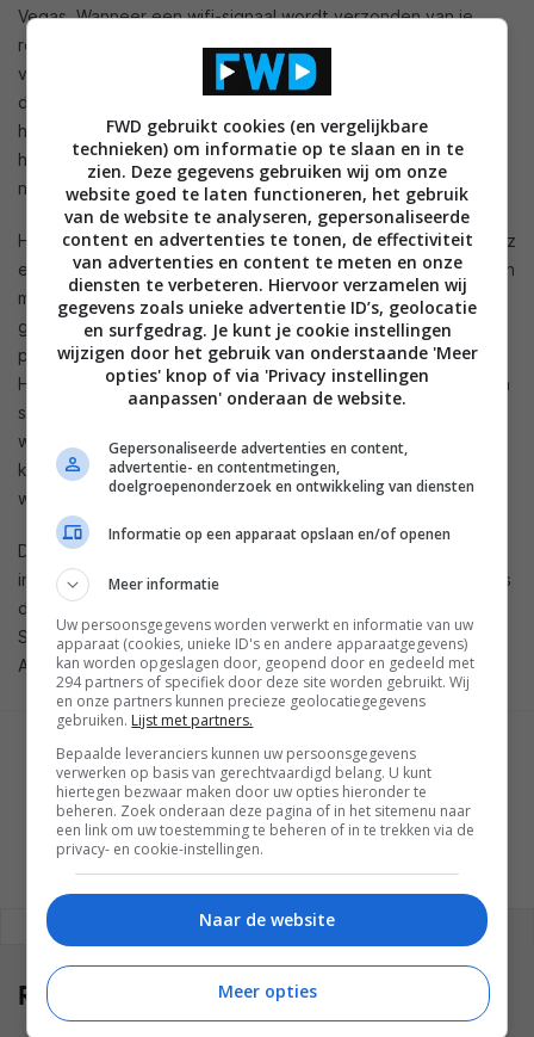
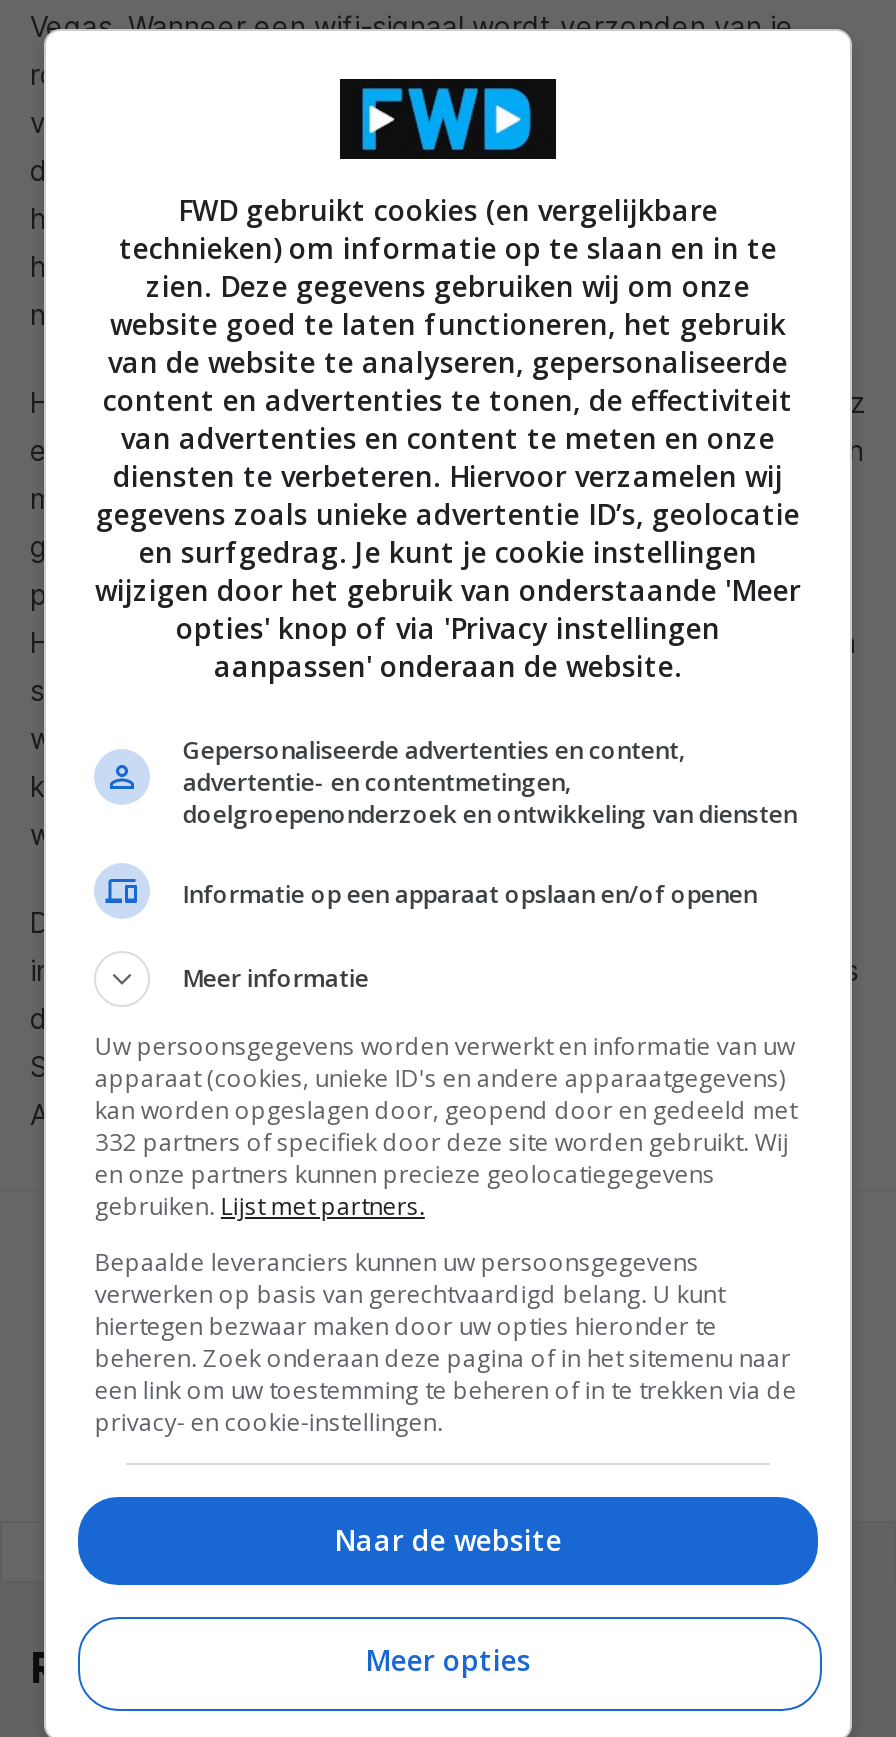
- 294 partners of specifiek door deze site worden gebruikt. Wij
+ 332 partners of specifiek door deze site worden gebruikt. Wij
